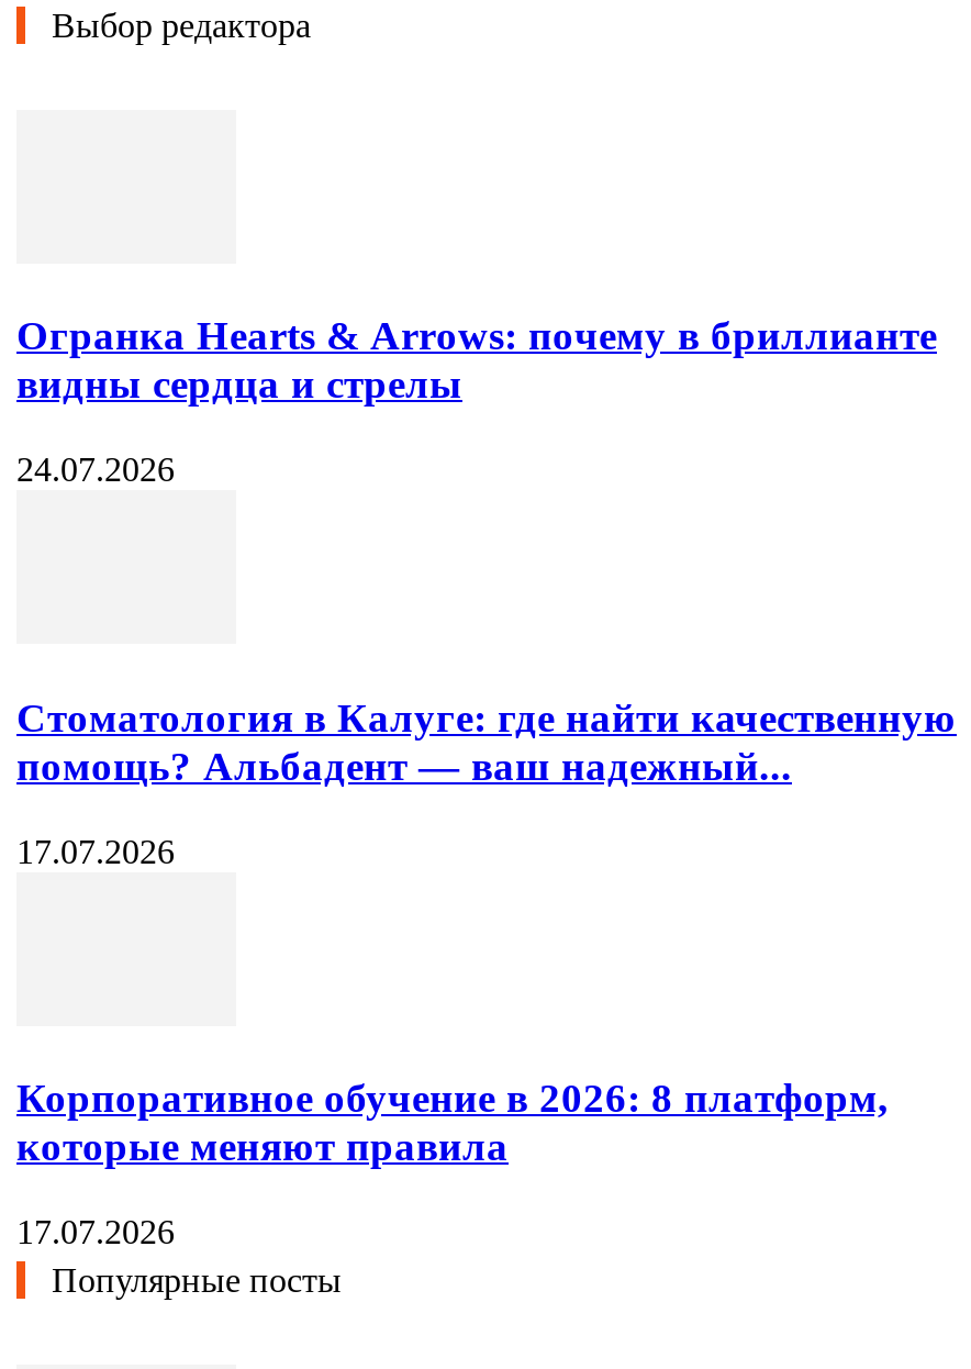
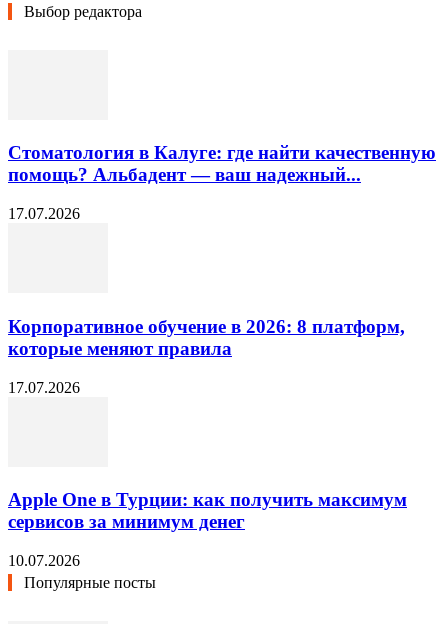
- Огранка Hearts & Arrows: почему в бриллианте
- видны сердца и стрелы
- 24.07.2026

moved up: Стоматология в Калуге: где найти качественную | помощь? Альбадент — ваш надежный... | 17.07.2026 | Корпоративное обучение в 2026: 8 платформ, | которые меняют правила | 17.07.2026

+ Apple One в Турции: как получить максимум
+ сервисов за минимум денег
+ 10.07.2026
